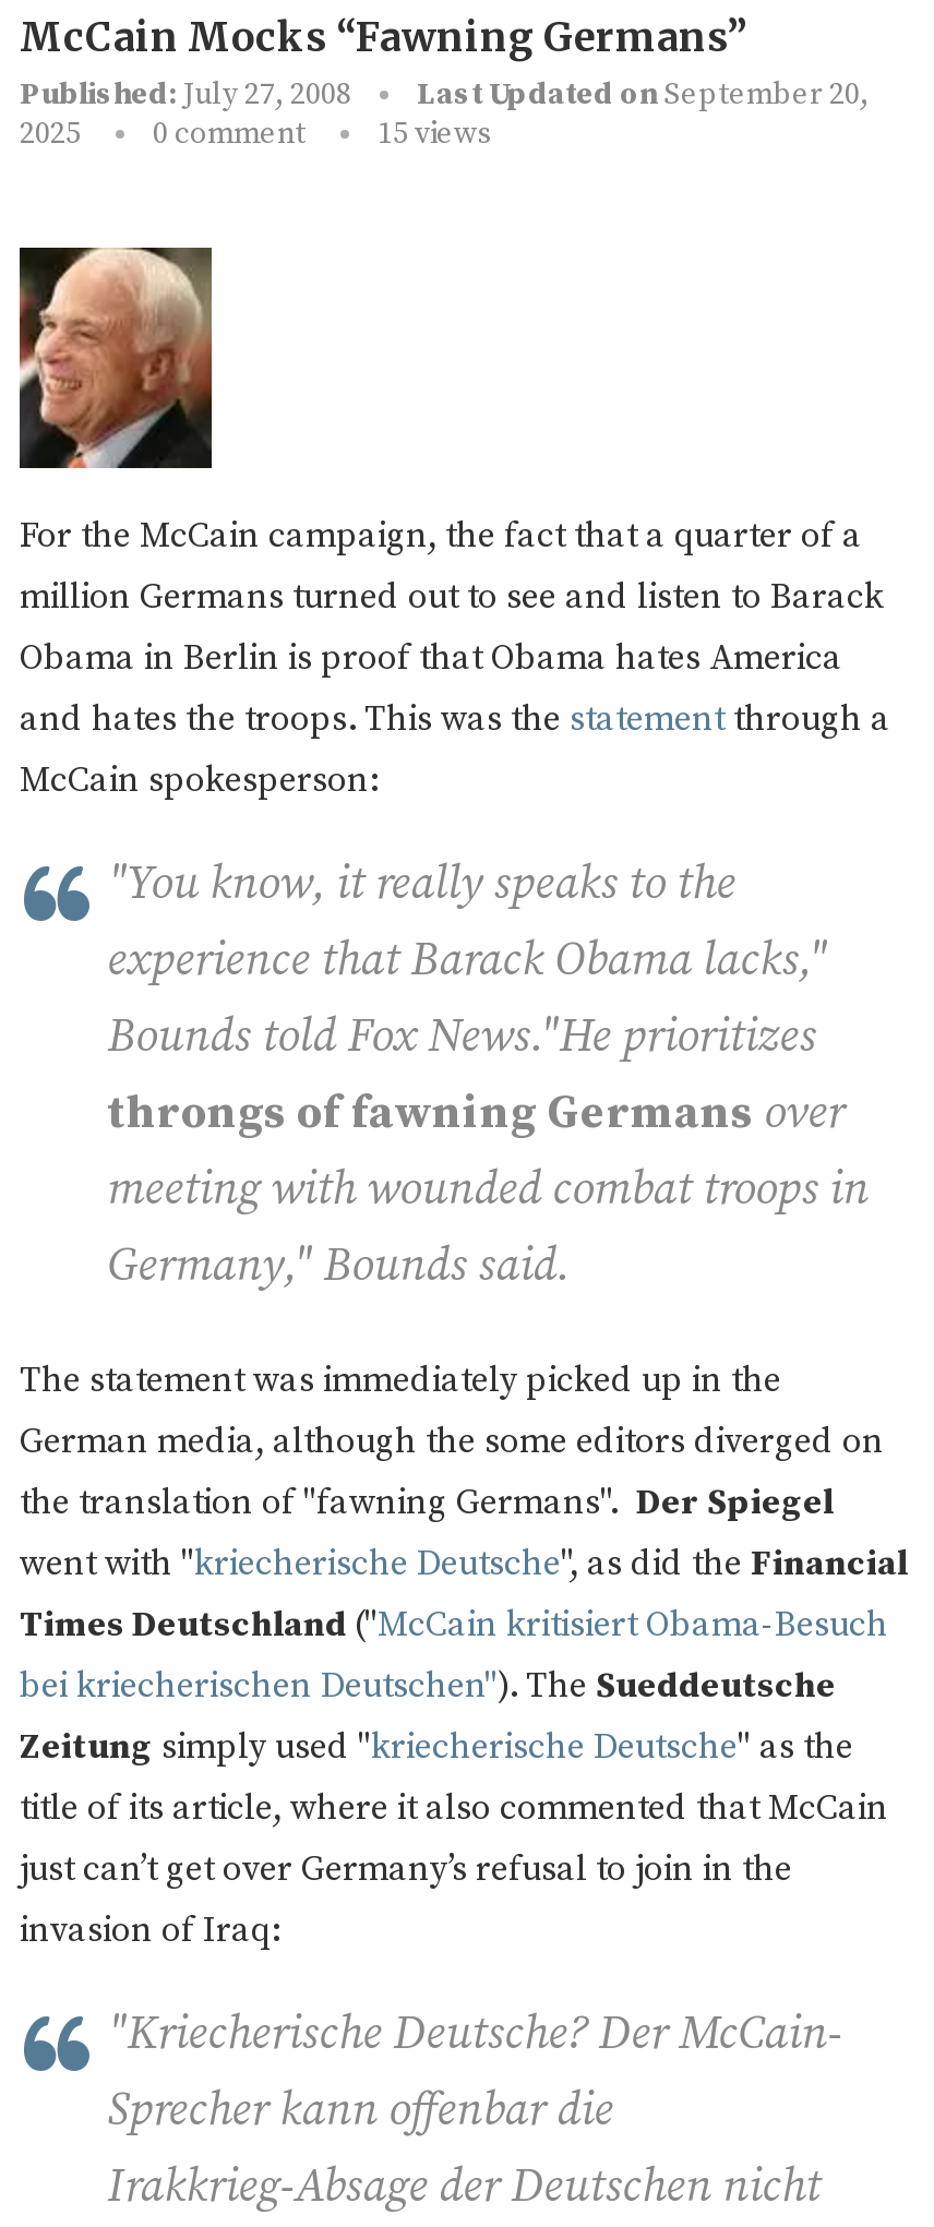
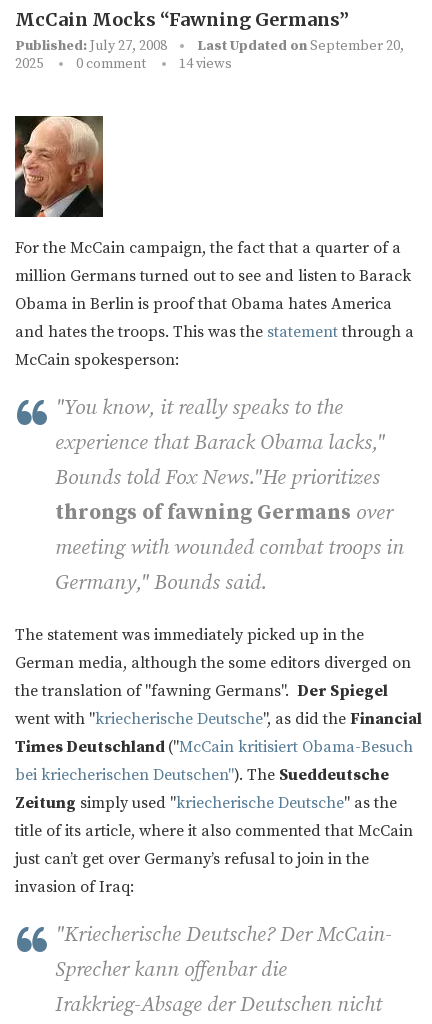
- 2025 0 comment 15 views
+ 2025 0 comment 14 views
